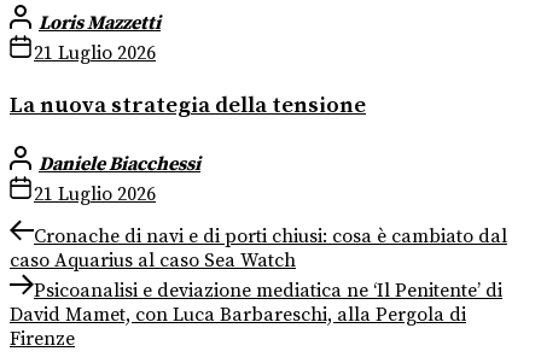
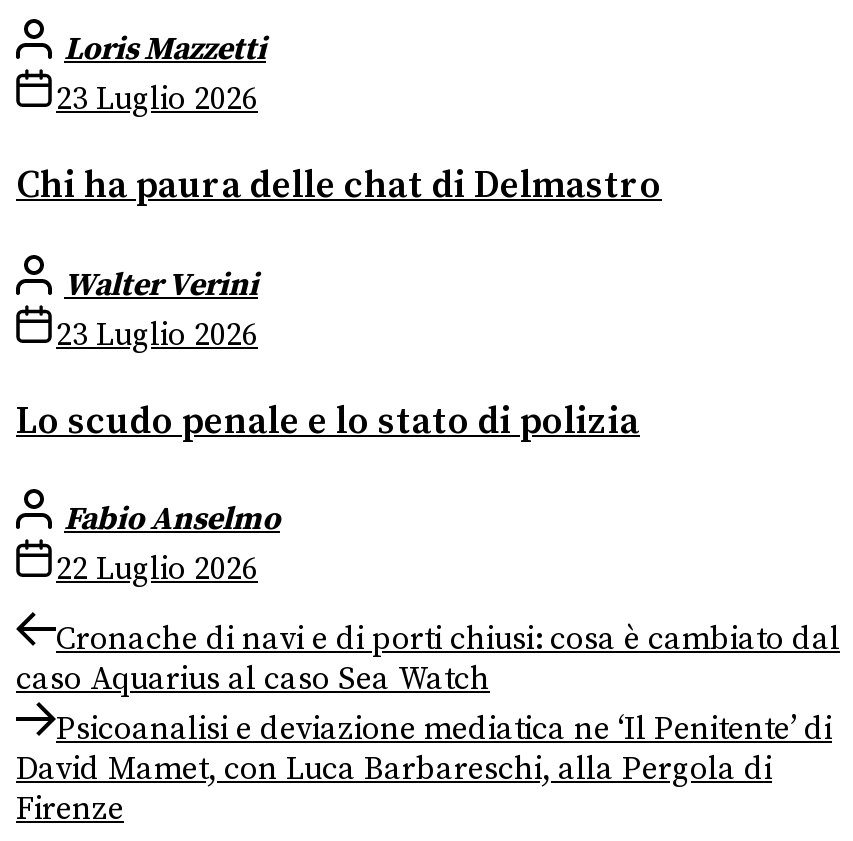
- 21 Luglio 2026
- La nuova strategia della tensione
- Daniele Biacchessi
- 21 Luglio 2026
+ 23 Luglio 2026
+ Chi ha paura delle chat di Delmastro
+ Walter Verini
+ 23 Luglio 2026
+ Lo scudo penale e lo stato di polizia
+ Fabio Anselmo
+ 22 Luglio 2026
